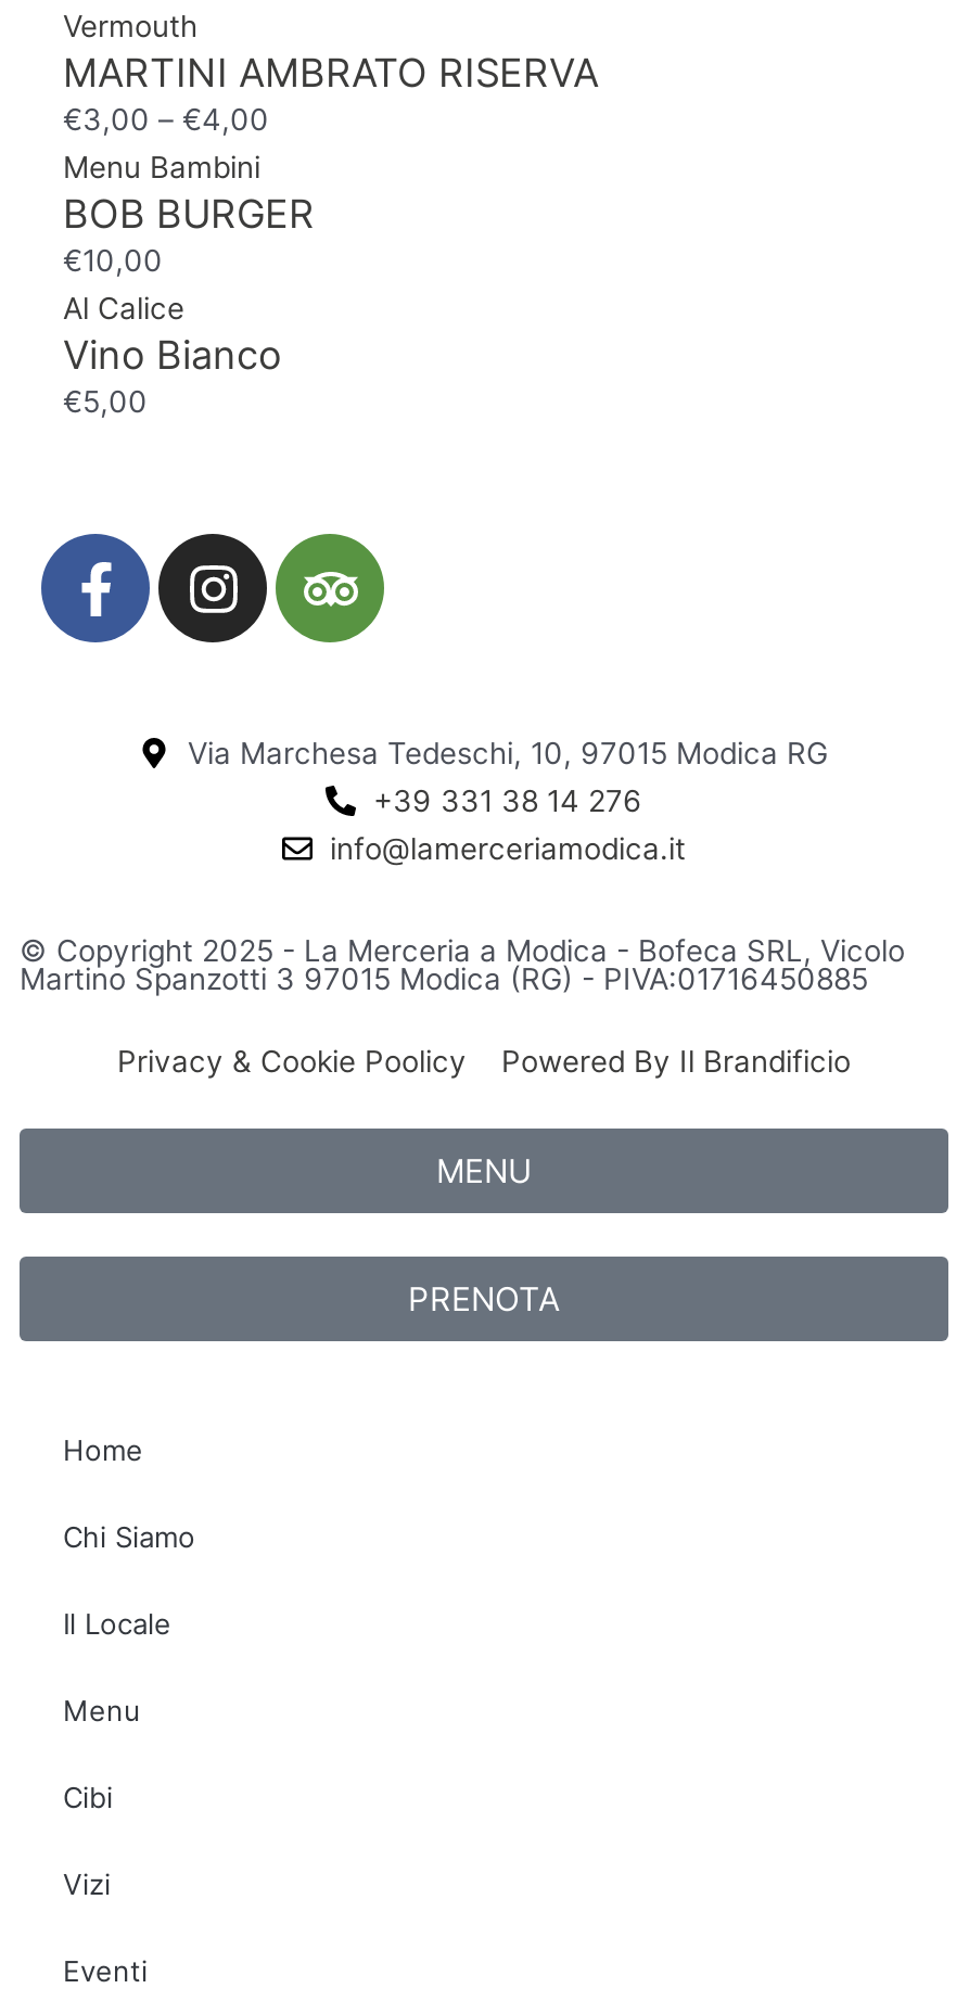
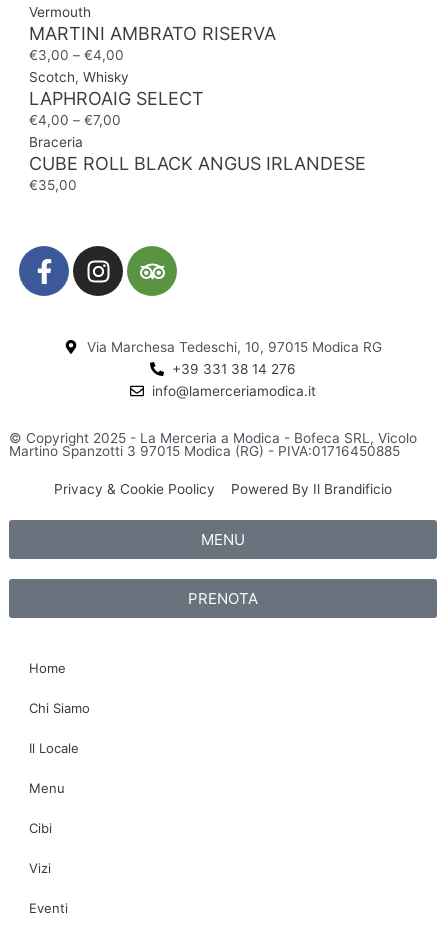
- Menu Bambini
- BOB BURGER
- €10,00
- Al Calice
- Vino Bianco
- €5,00
+ Scotch, Whisky
+ LAPHROAIG SELECT
+ €4,00 – €7,00
+ Braceria
+ CUBE ROLL BLACK ANGUS IRLANDESE
+ €35,00
